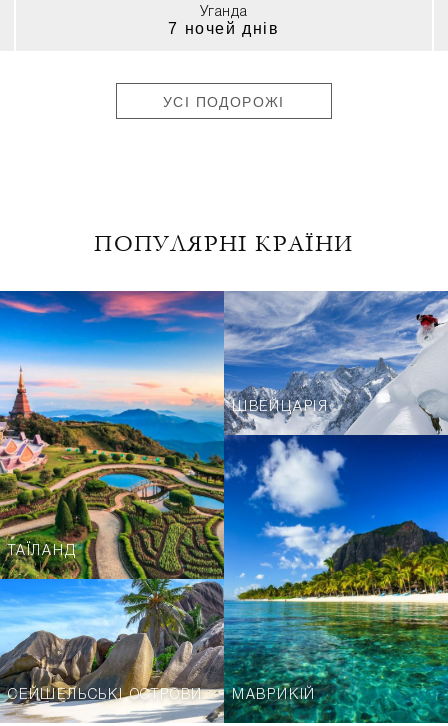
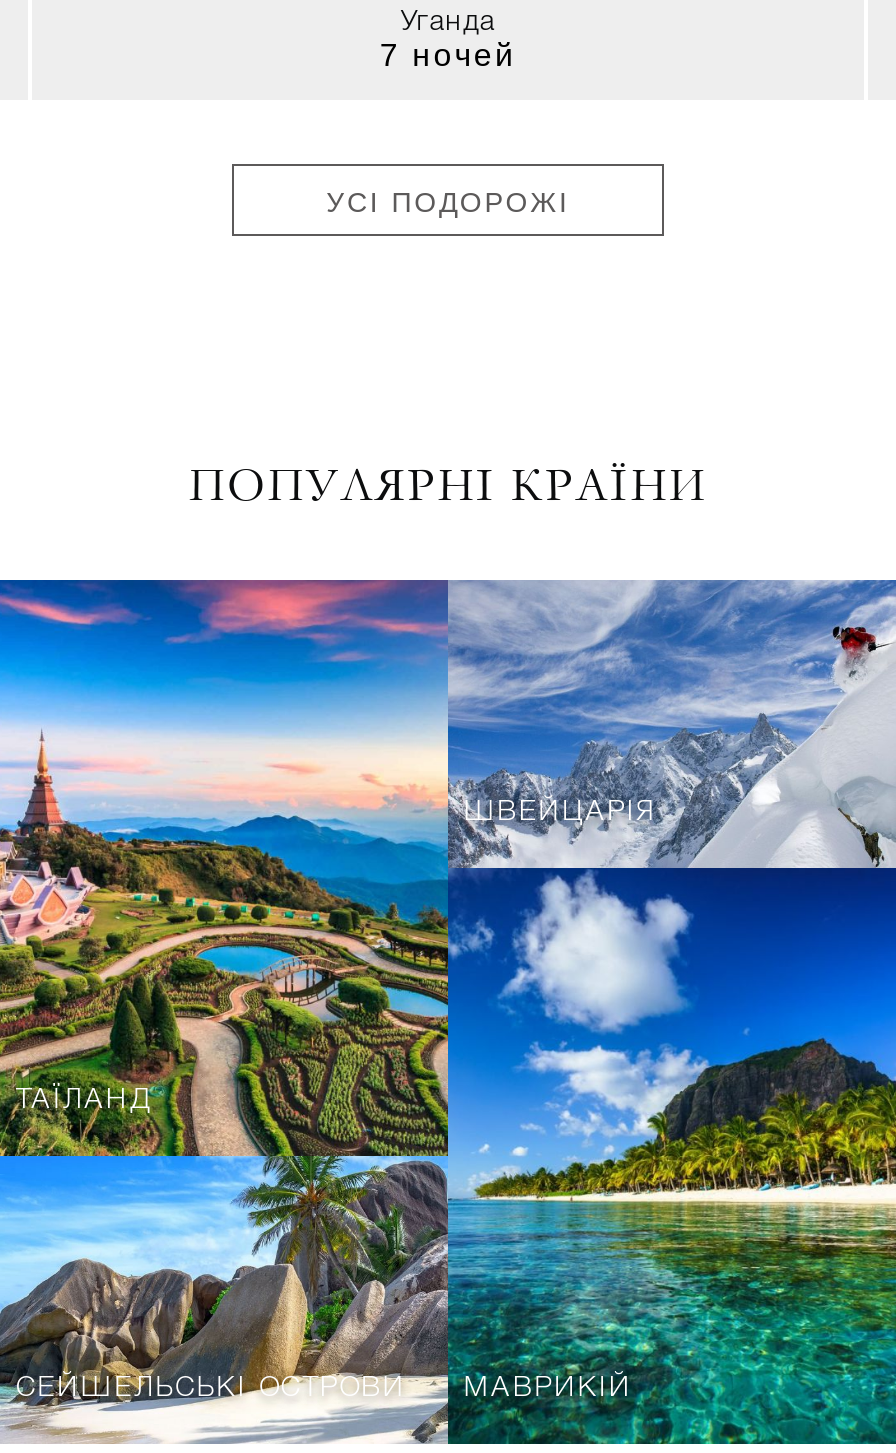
- 7 ночей днів
+ 7 ночей
